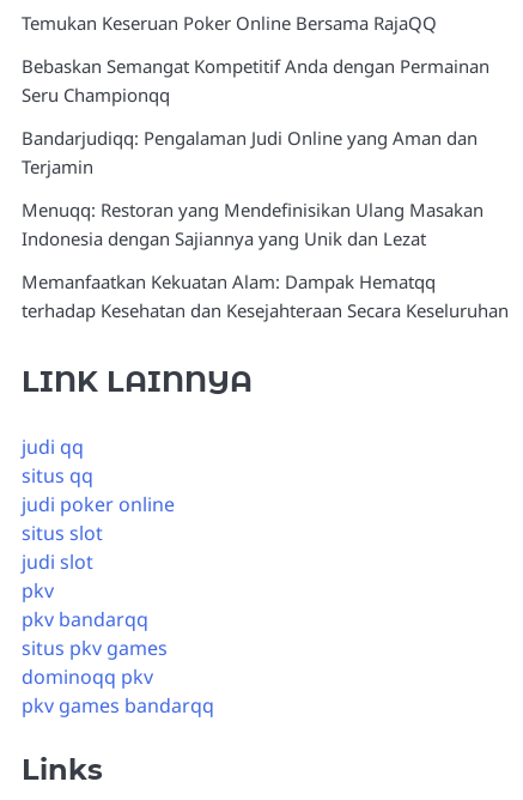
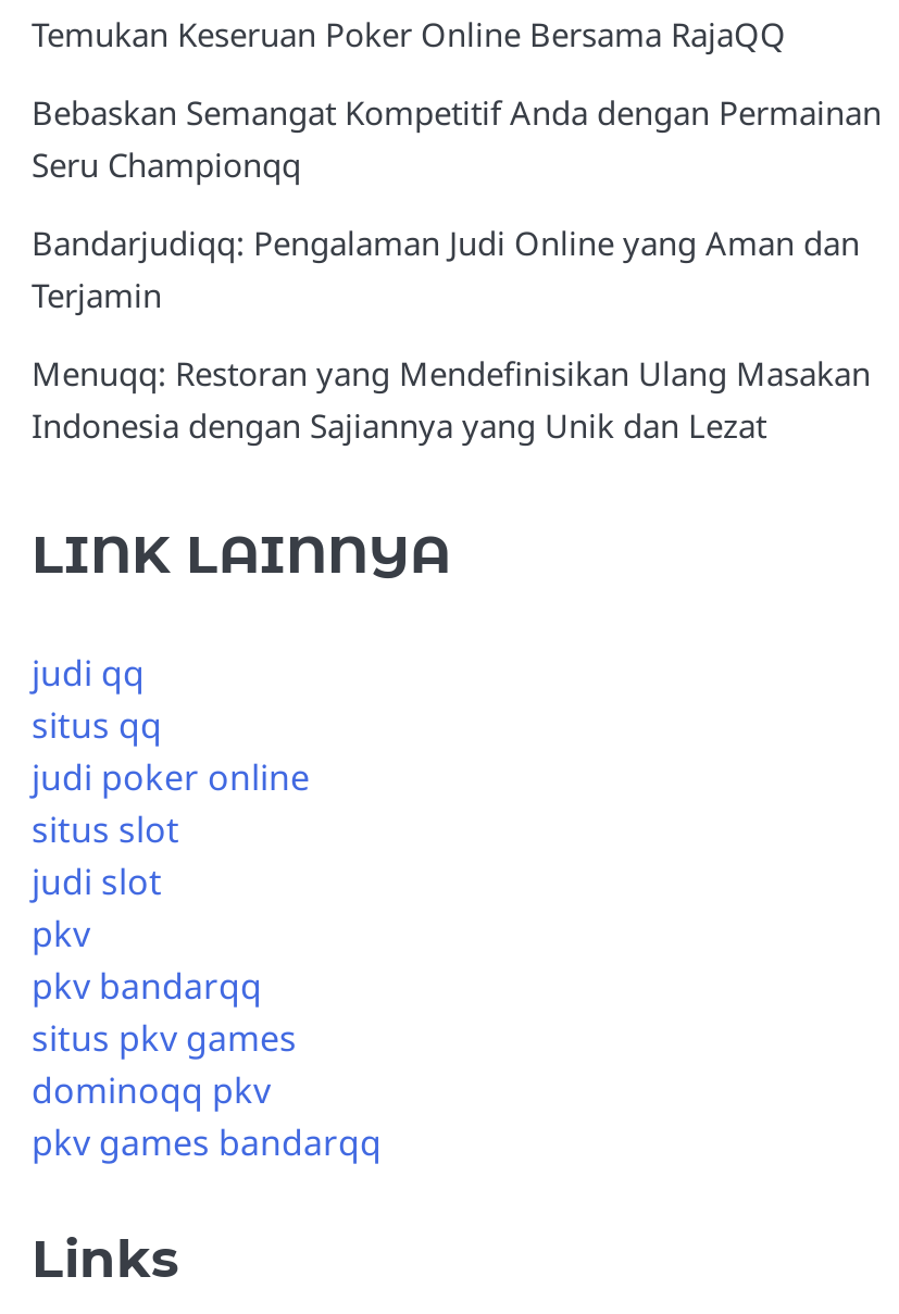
- Memanfaatkan Kekuatan Alam: Dampak Hematqq
- terhadap Kesehatan dan Kesejahteraan Secara Keseluruhan
